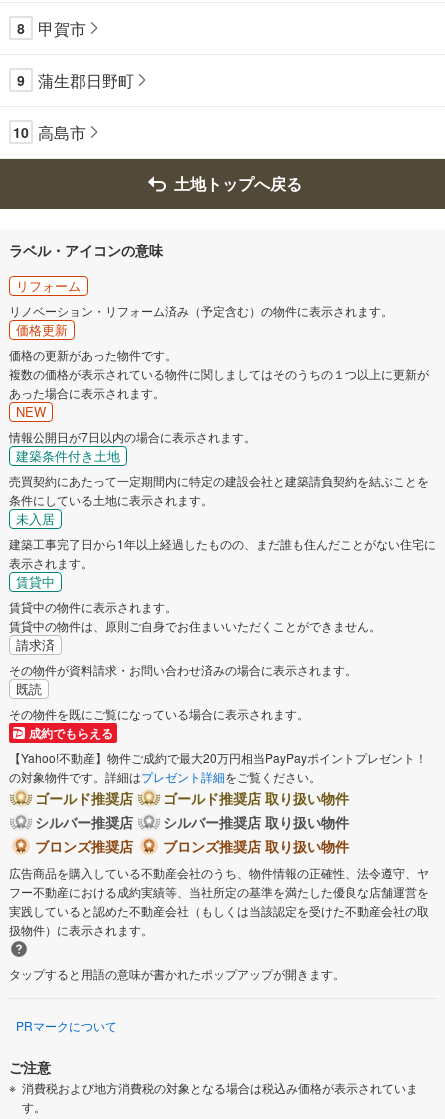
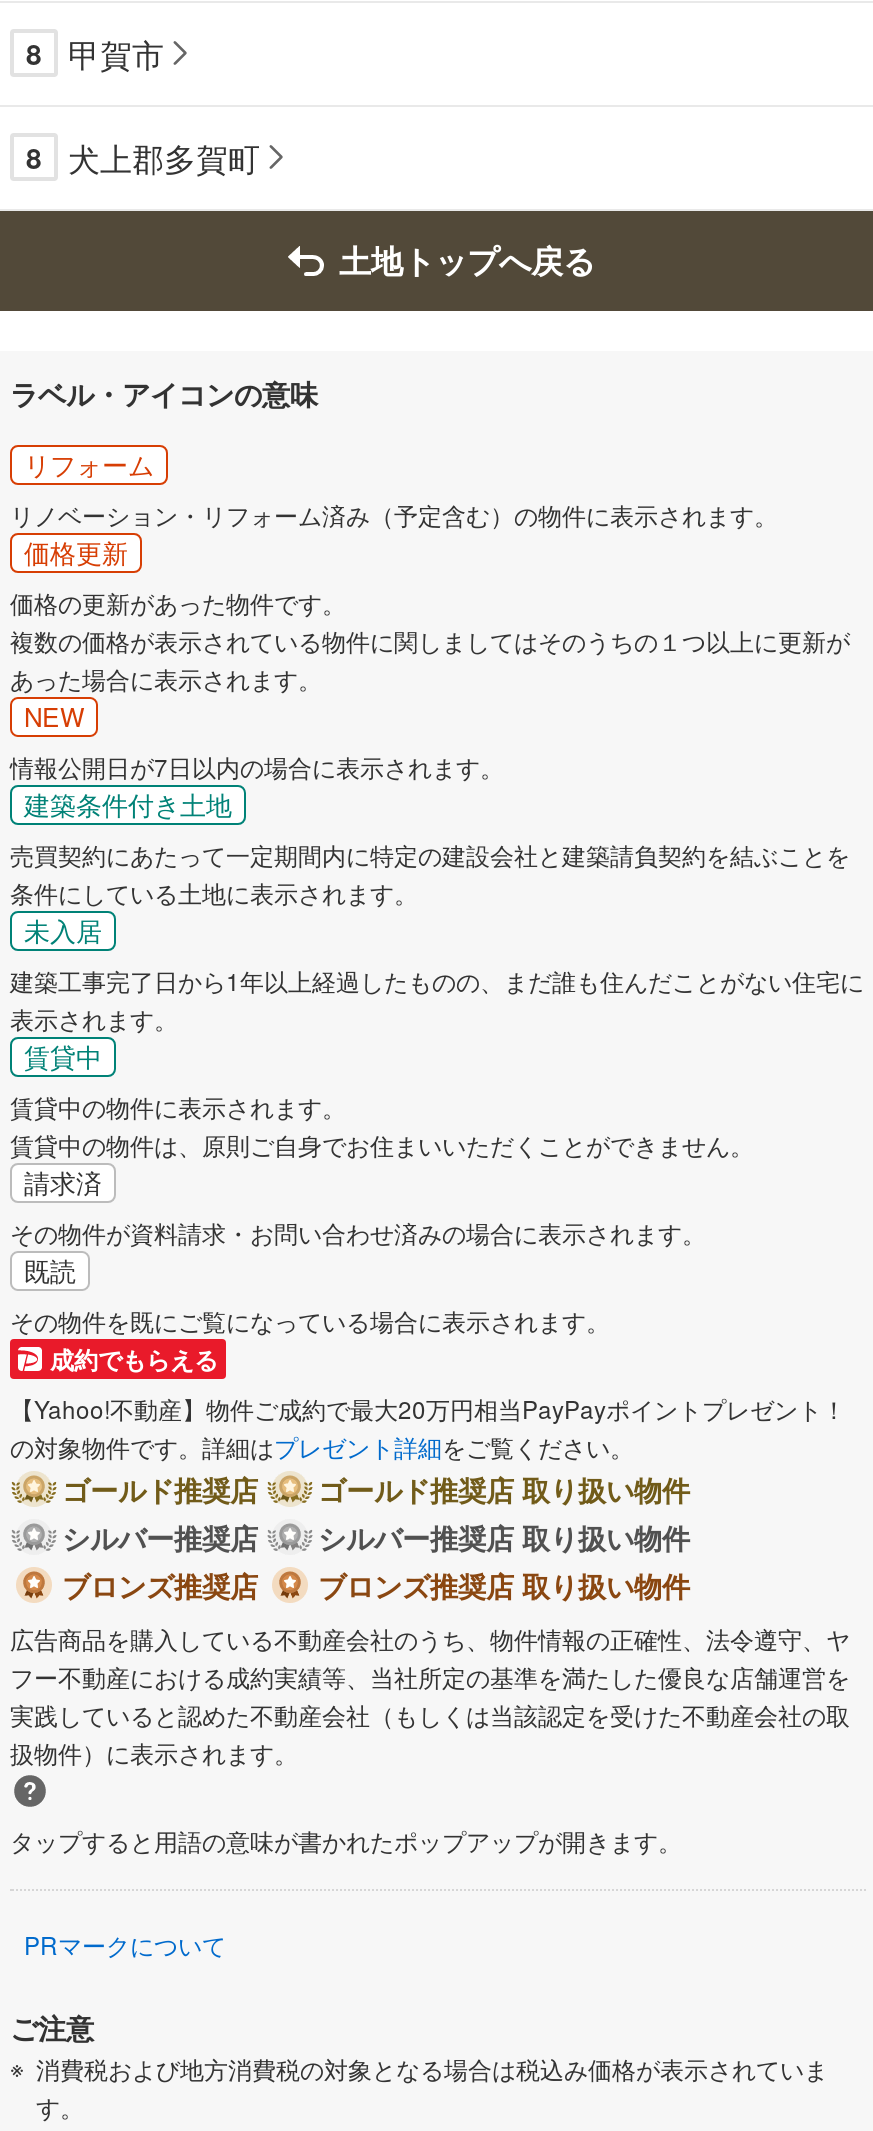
- 9
- 蒲生郡日野町
- 10 高島市
+ 8
+ 犬上郡多賀町
